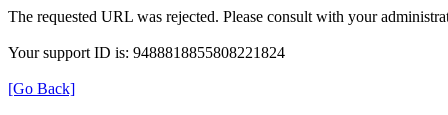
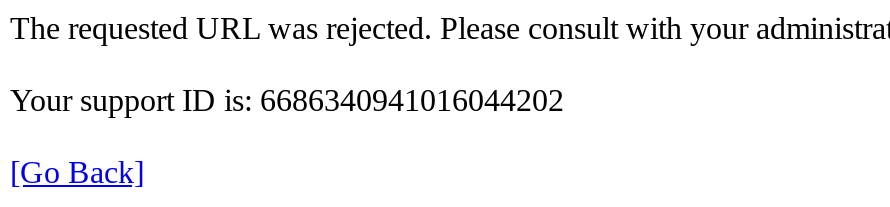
- Your support ID is: 9488818855808221824
+ Your support ID is: 6686340941016044202
